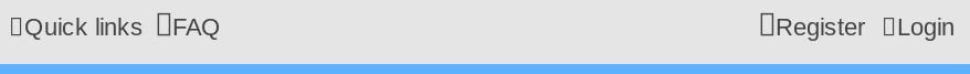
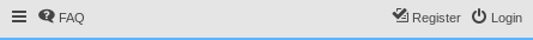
- Quick links
